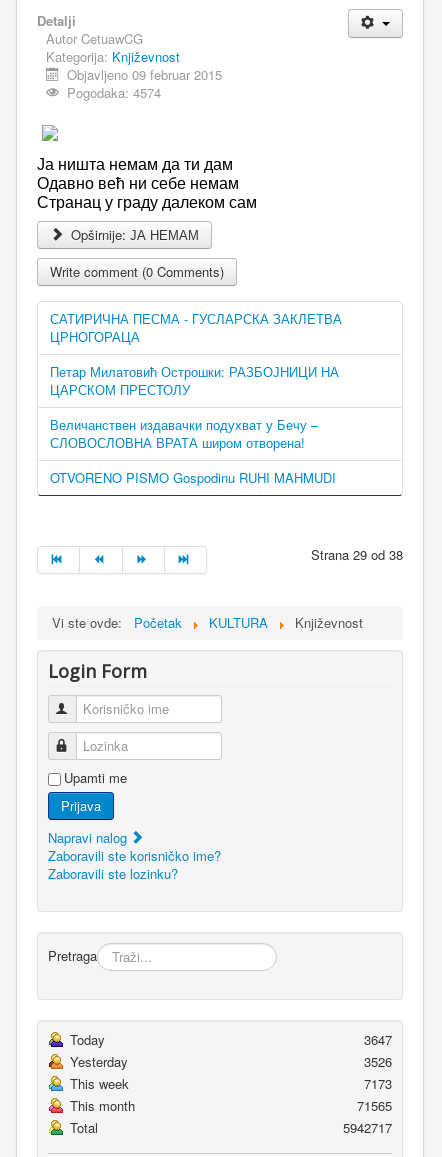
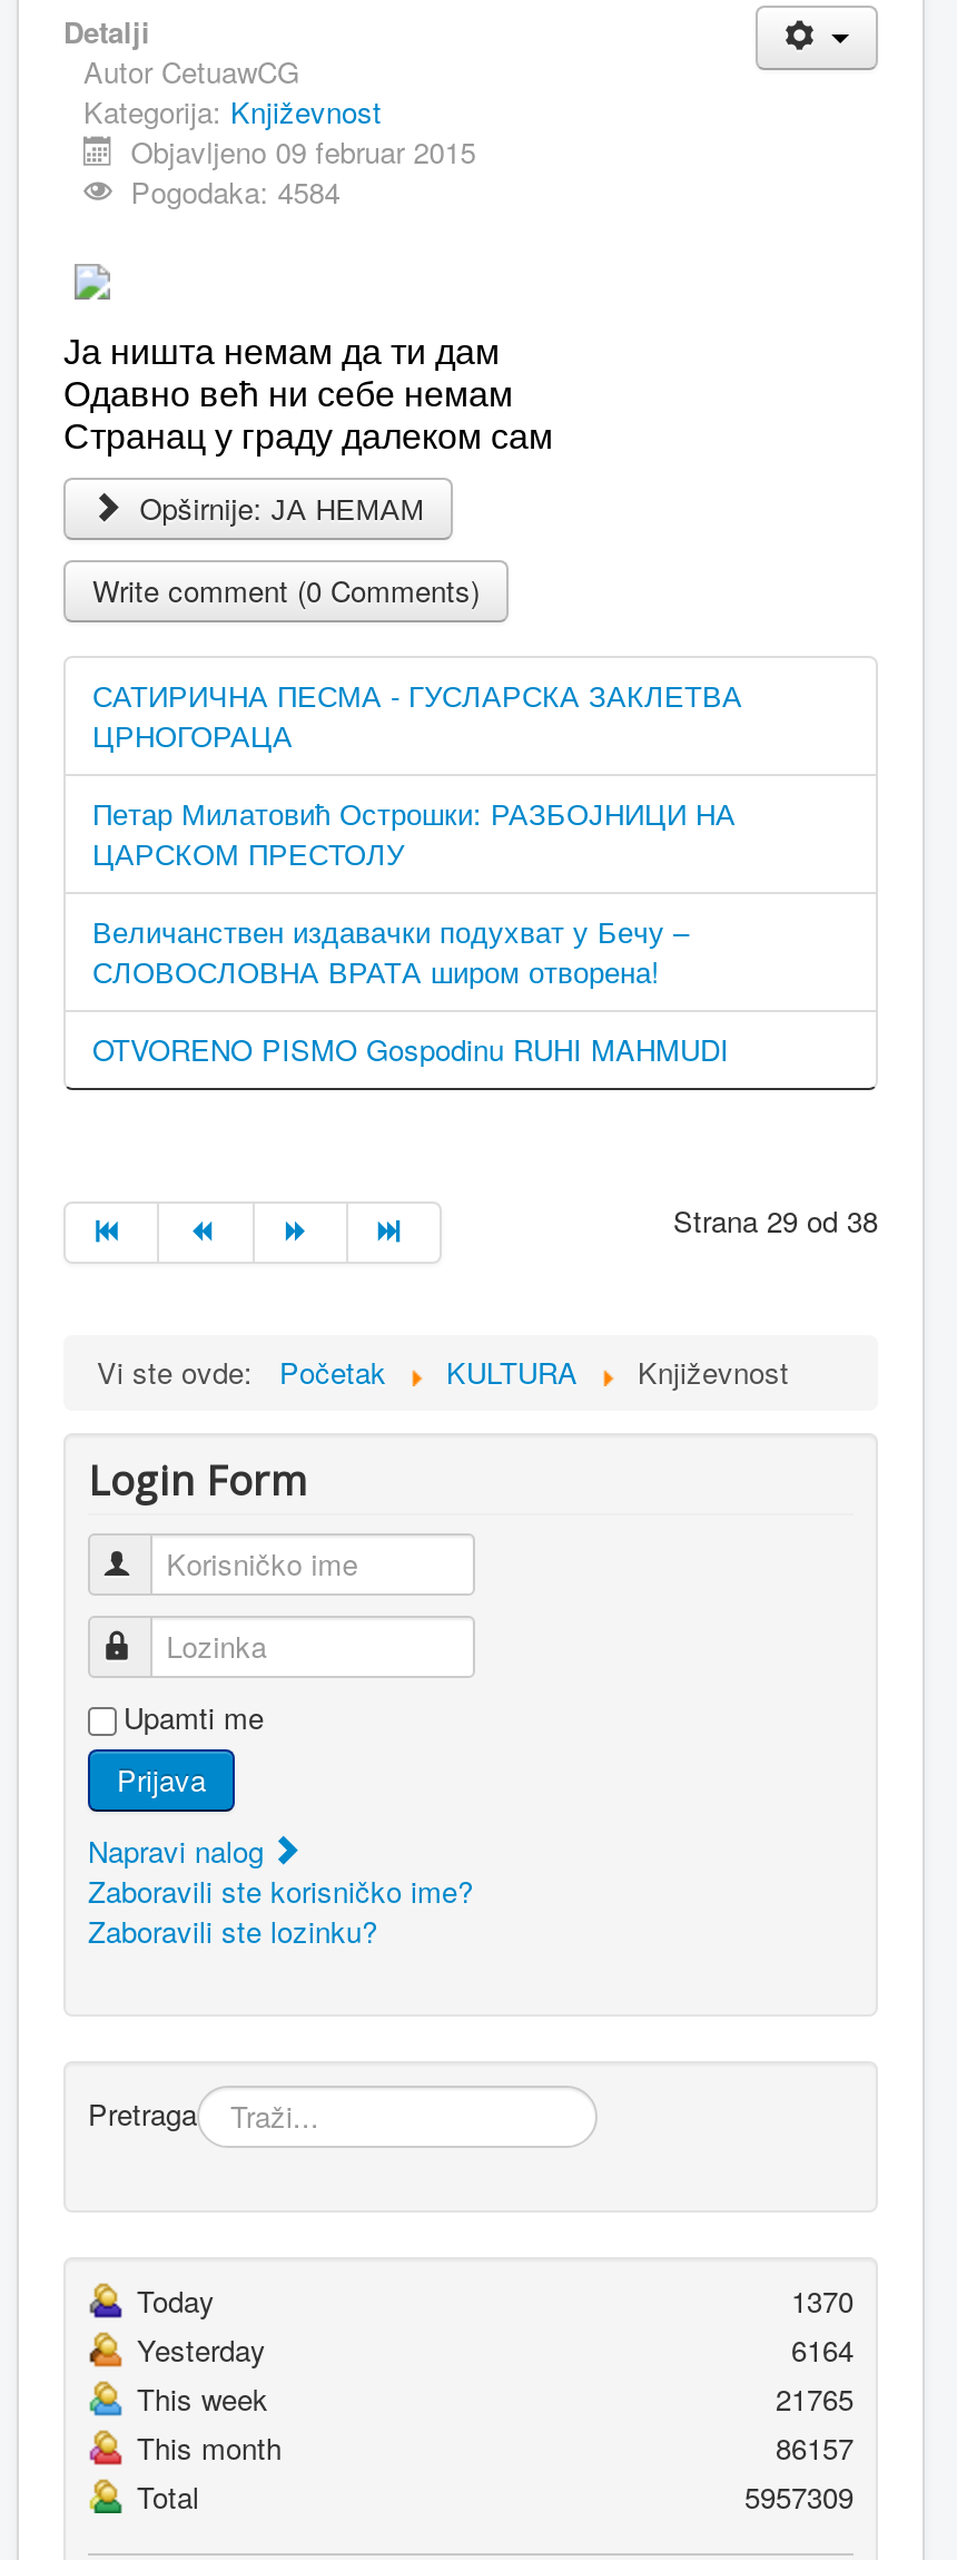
- Pogodaka: 4574
+ Pogodaka: 4584

- 3647
+ 1370

- 3526
+ 6164

- 7173
+ 21765

- 71565
+ 86157

- 5942717
+ 5957309
